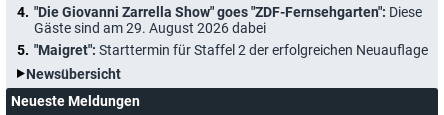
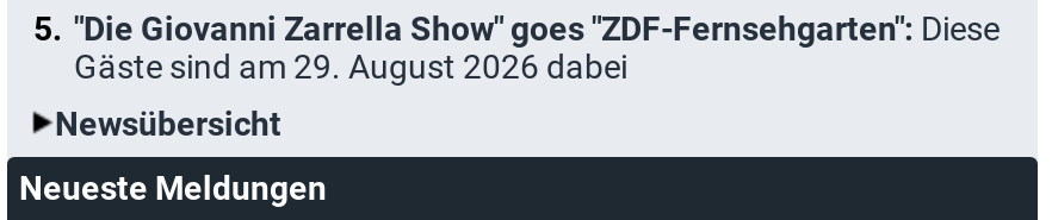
- "Maigret": Starttermin für Staffel 2 der erfolgreichen Neuauflage
